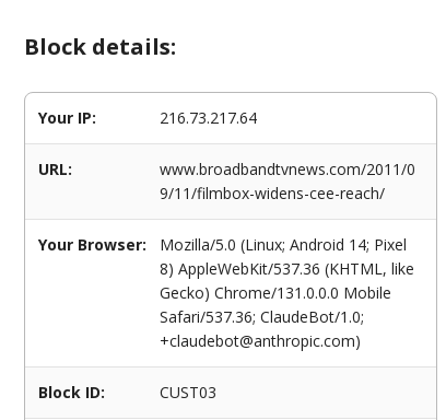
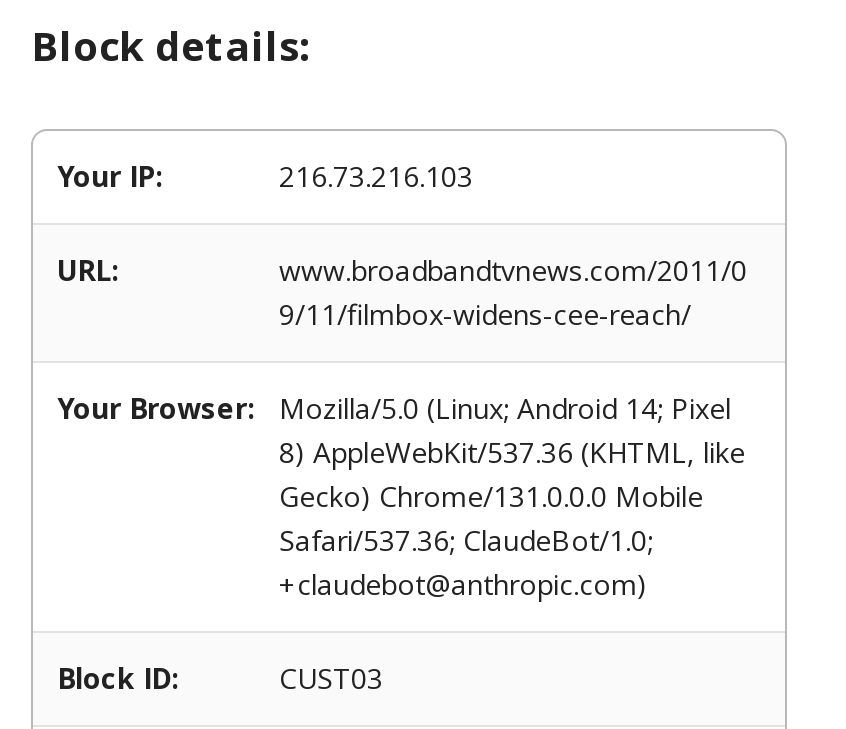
- 216.73.217.64
+ 216.73.216.103
